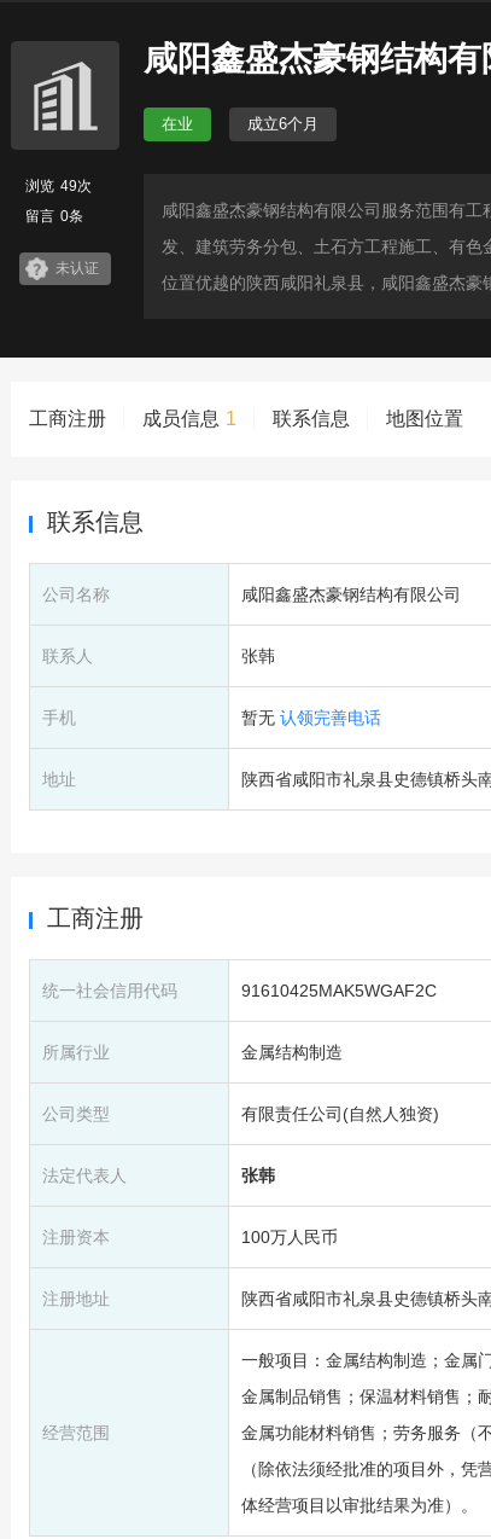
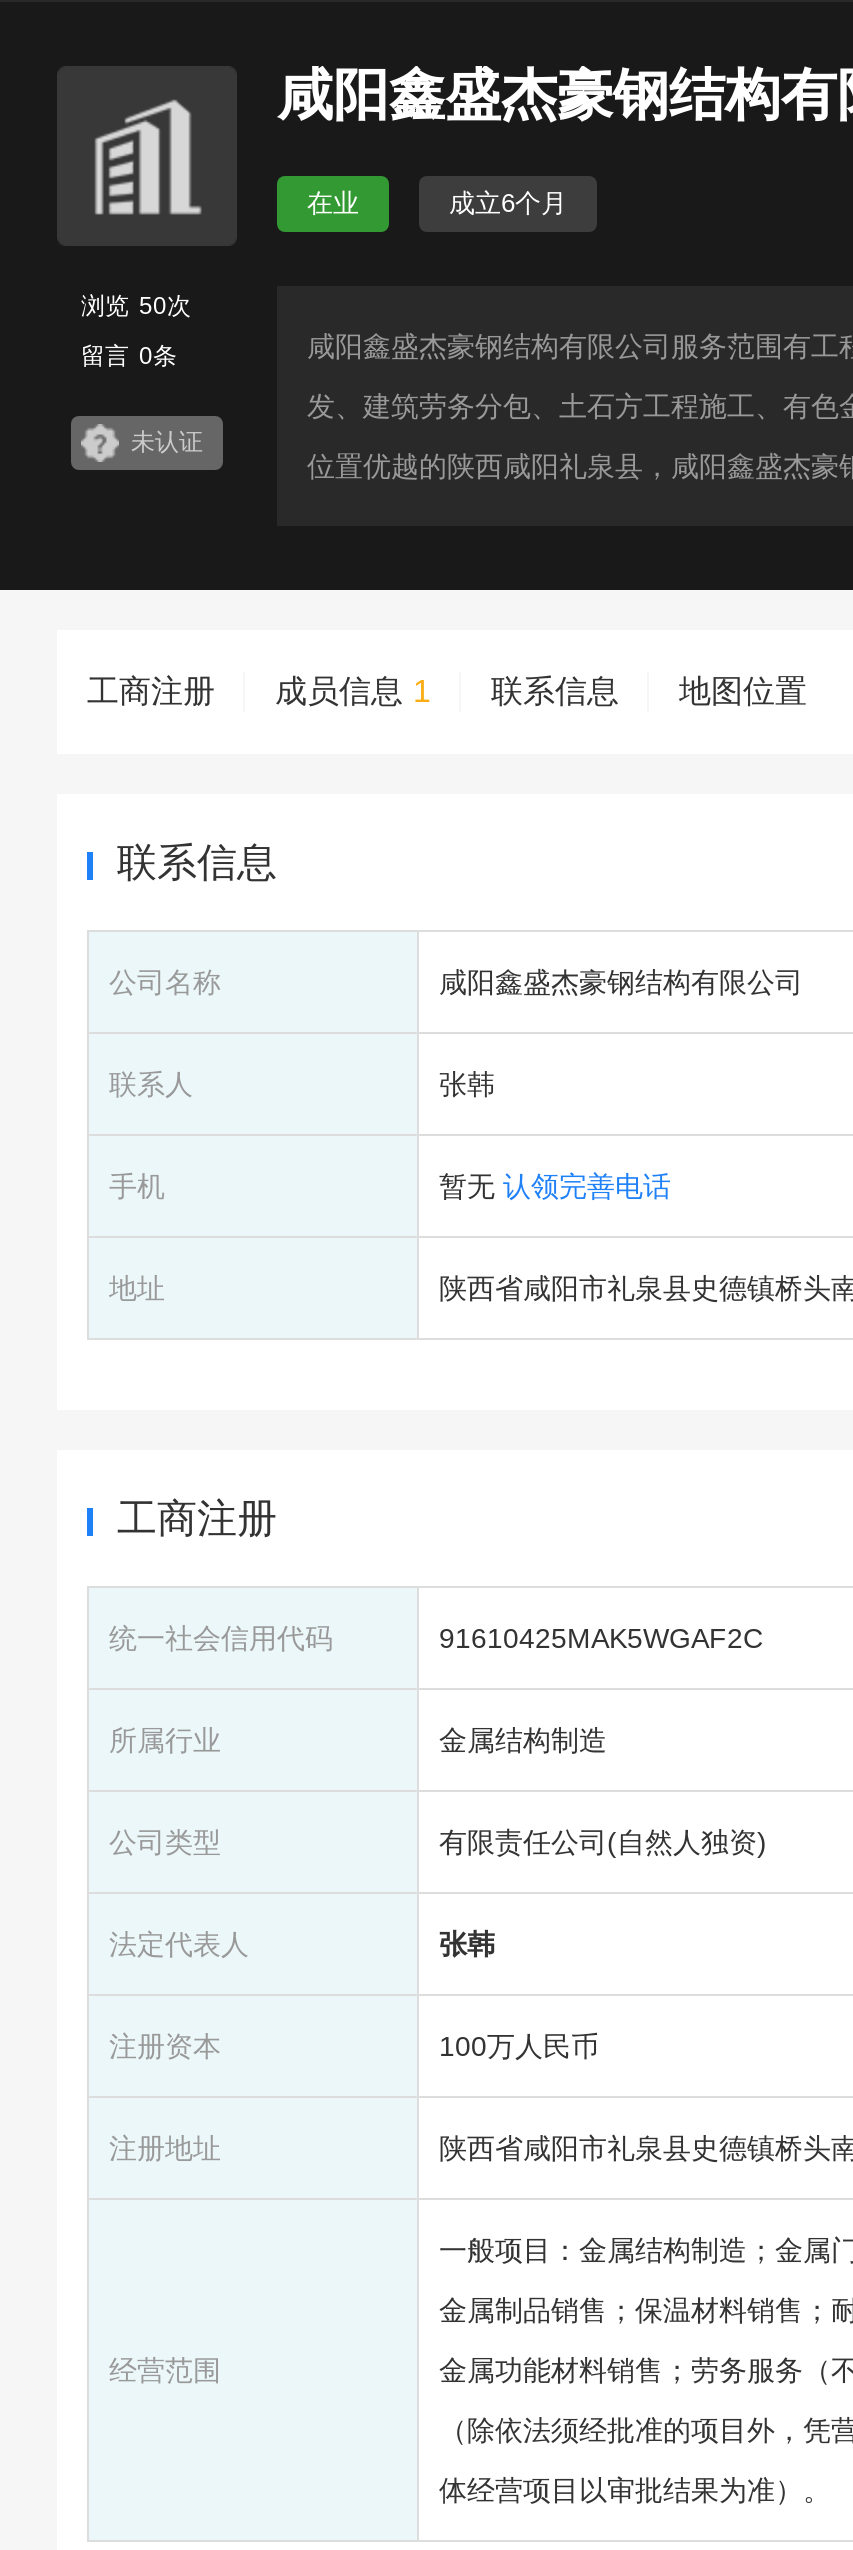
- 浏览 49次
+ 浏览 50次
